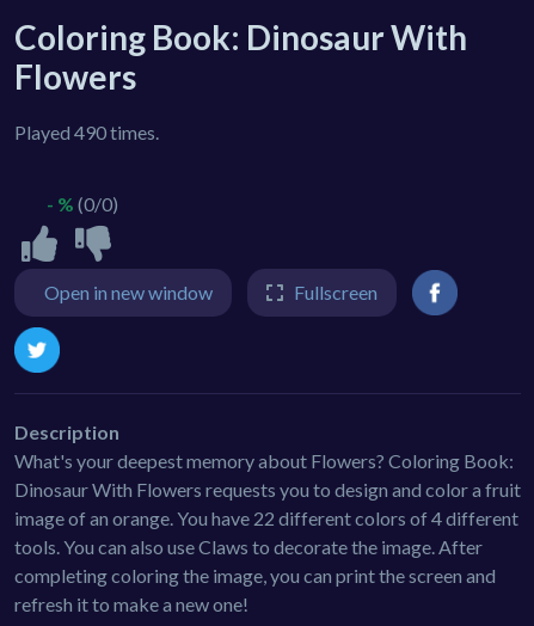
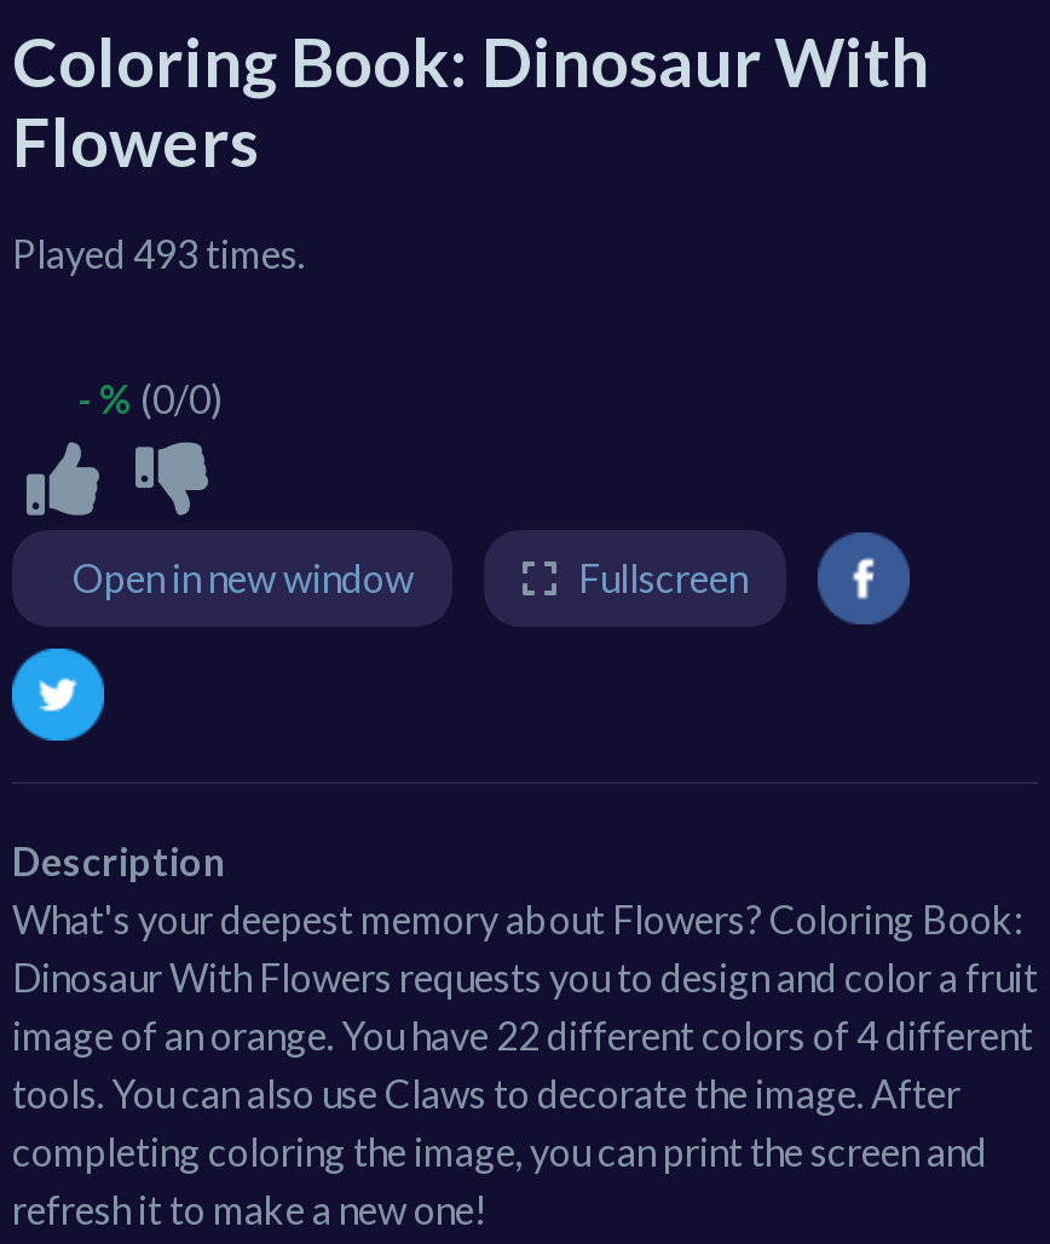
- Played 490 times.
+ Played 493 times.
